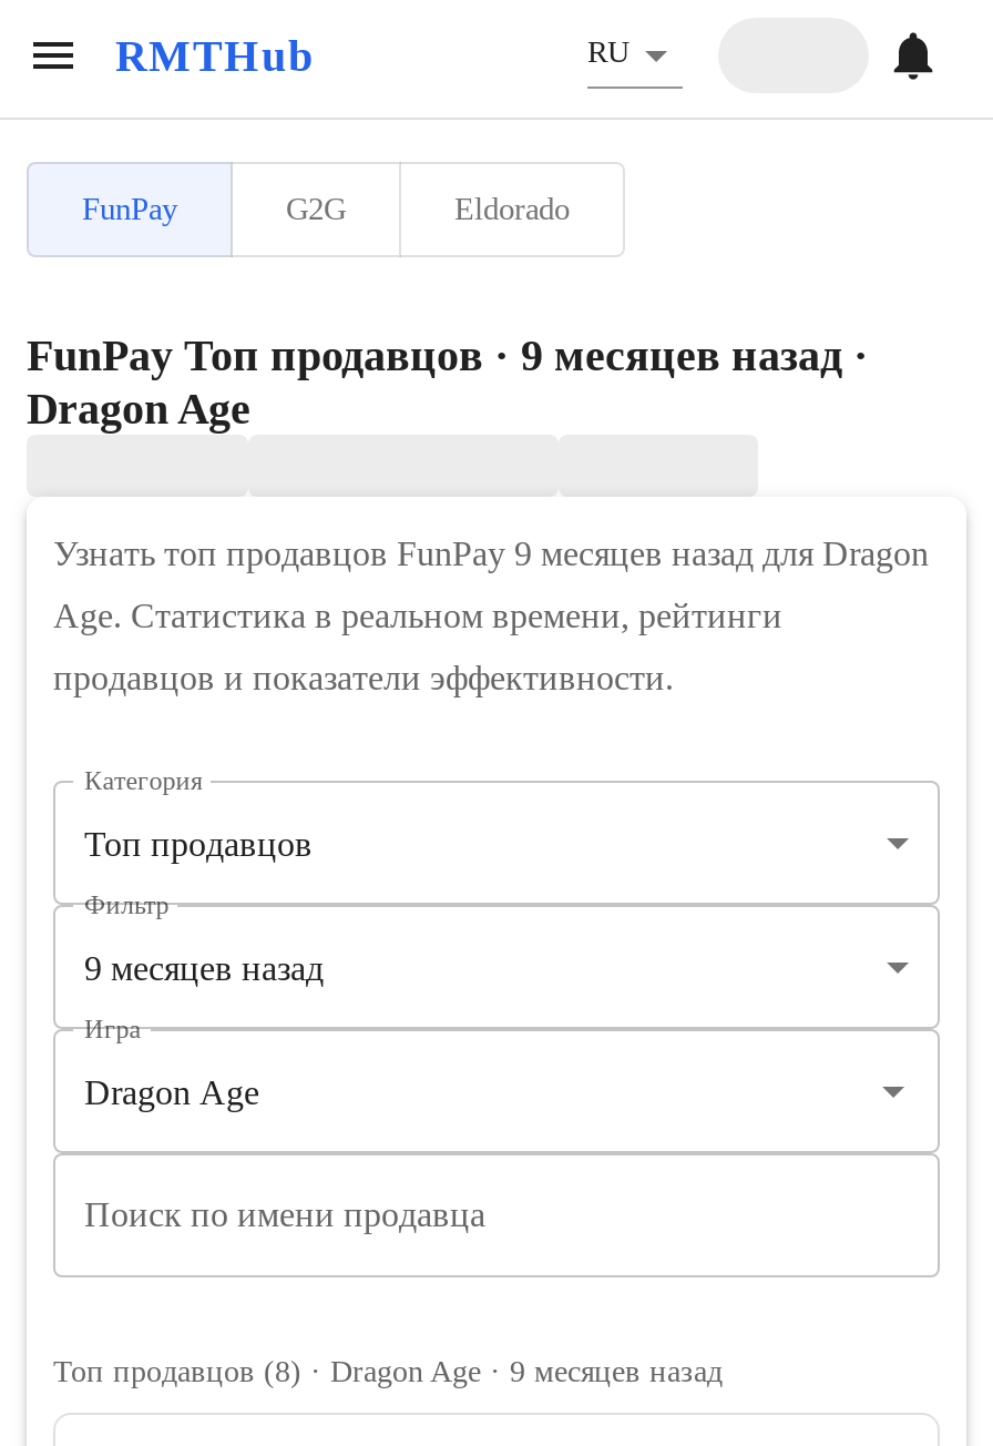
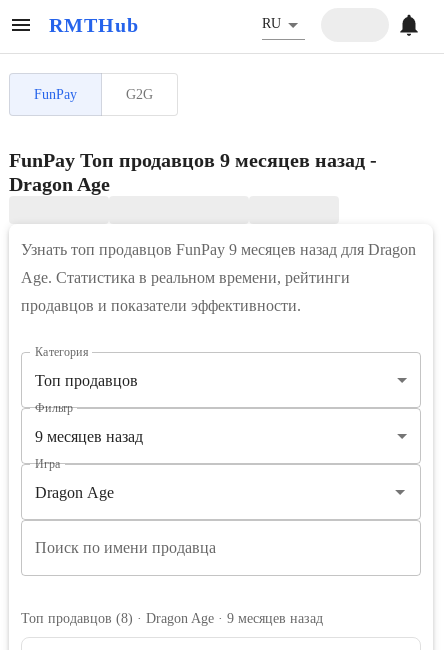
- Eldorado
- FunPay Топ продавцов · 9 месяцев назад ·
+ FunPay Топ продавцов 9 месяцев назад -
